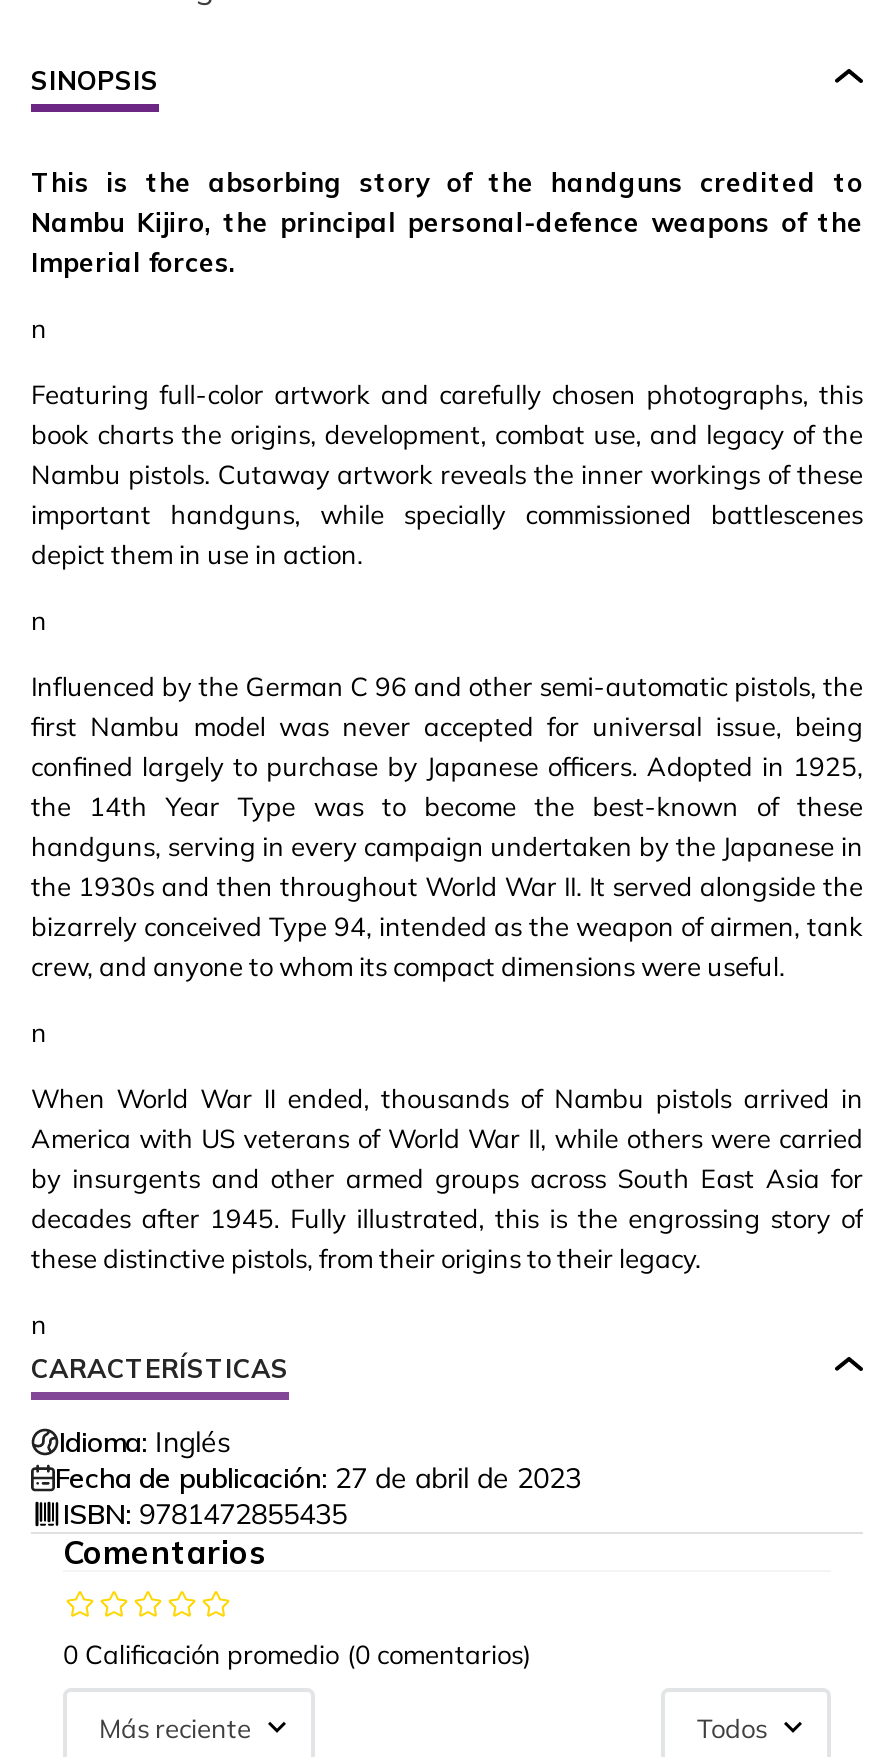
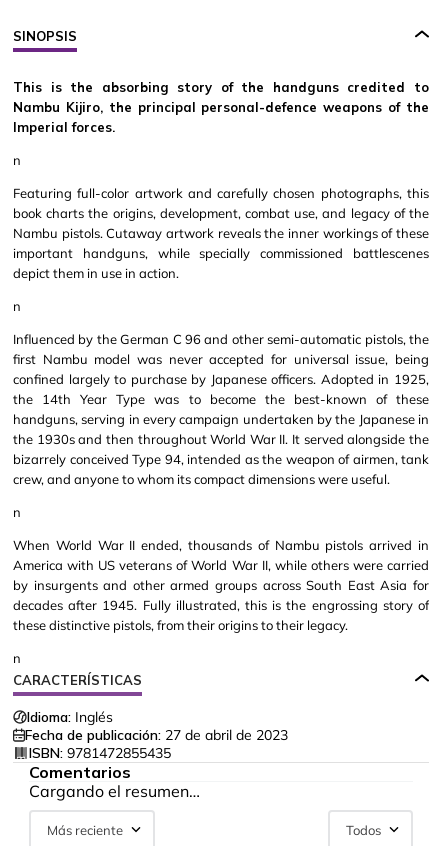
- 0 Calificación promedio (0 comentarios)
+ Cargando el resumen…
